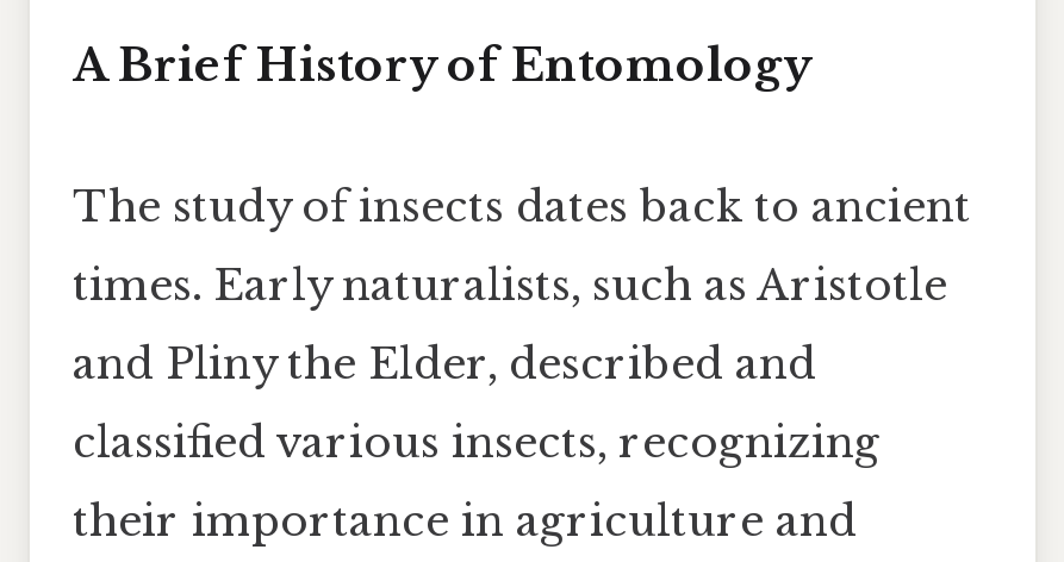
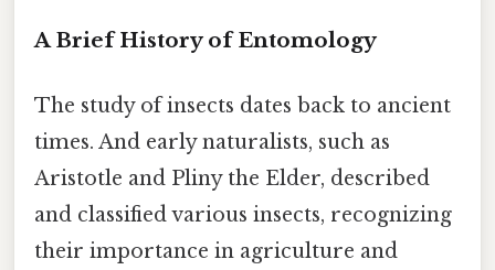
- times. Early naturalists, such as Aristotle
+ times. And early naturalists, such as

- and Pliny the Elder, described and
+ Aristotle and Pliny the Elder, described

- classified various insects, recognizing
+ and classified various insects, recognizing
